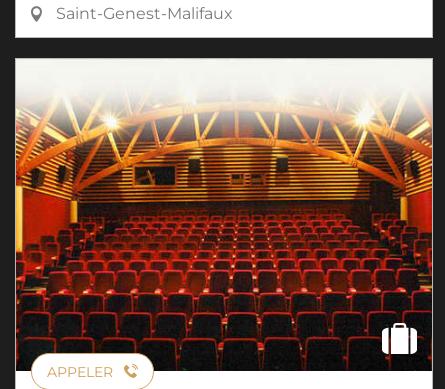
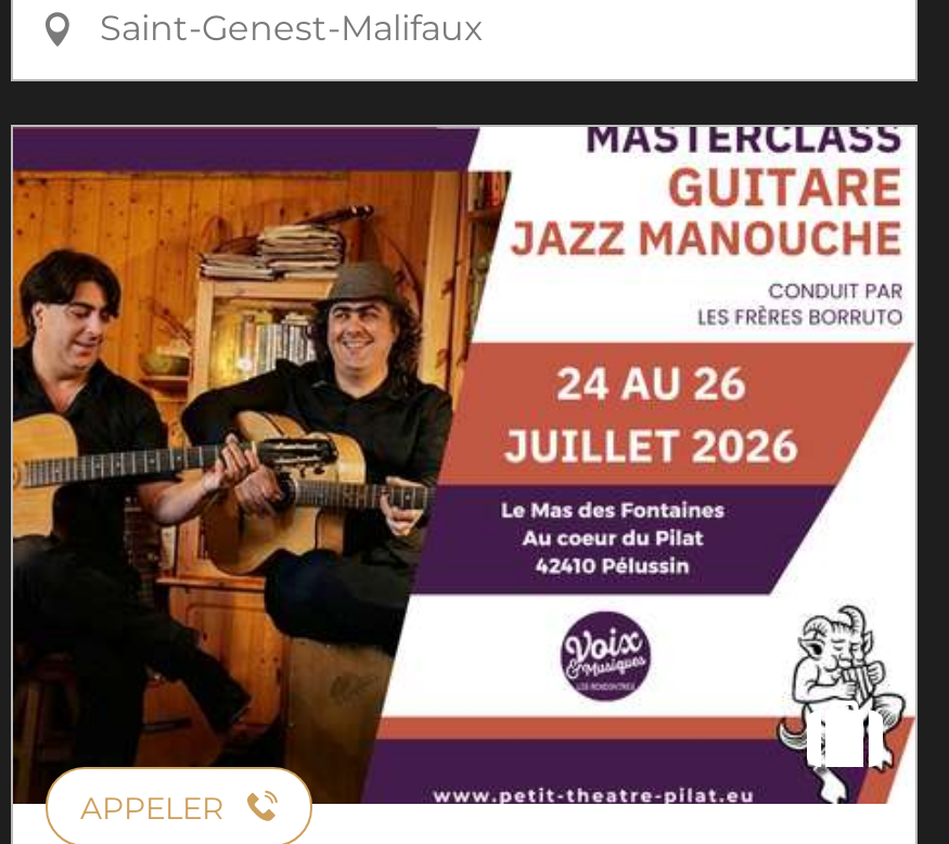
- [image]
+ [image]
